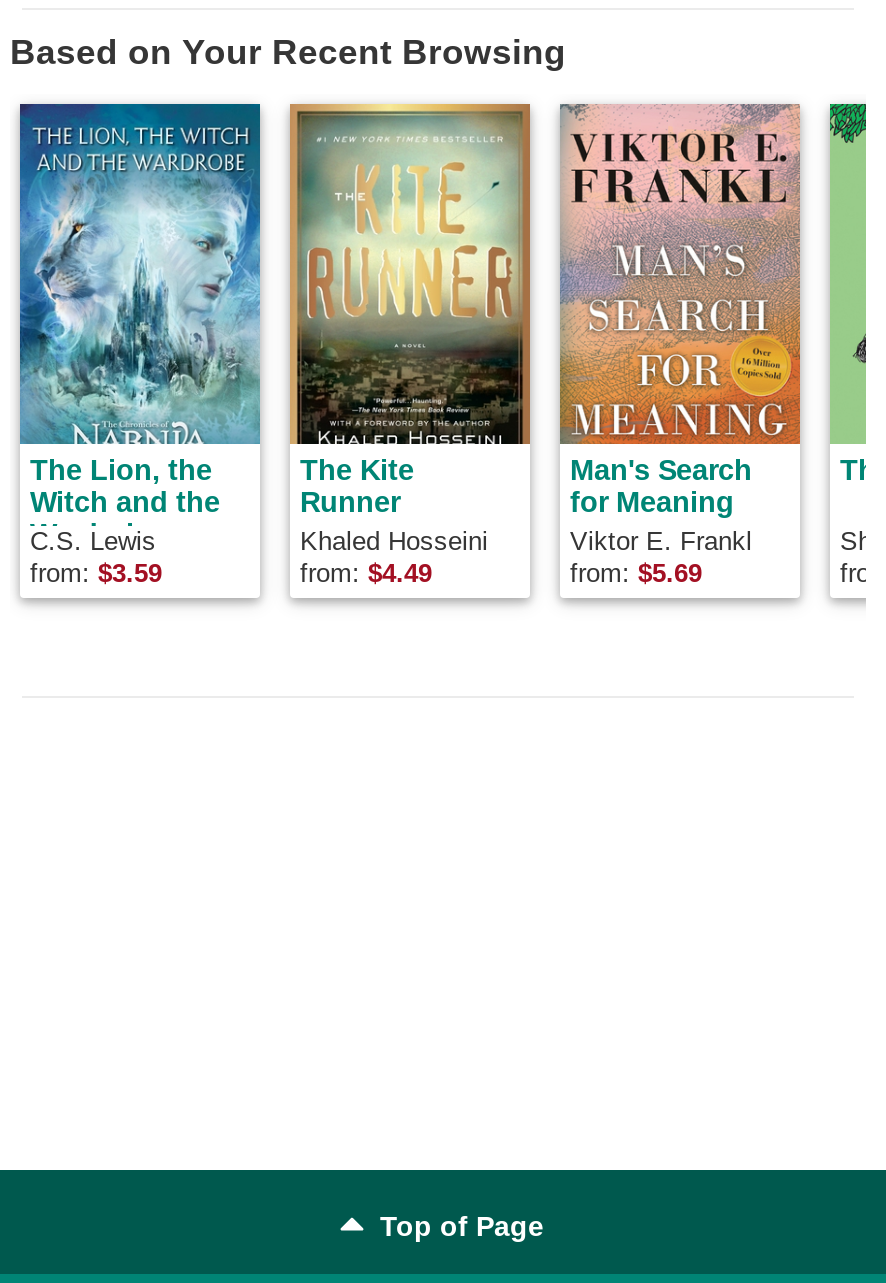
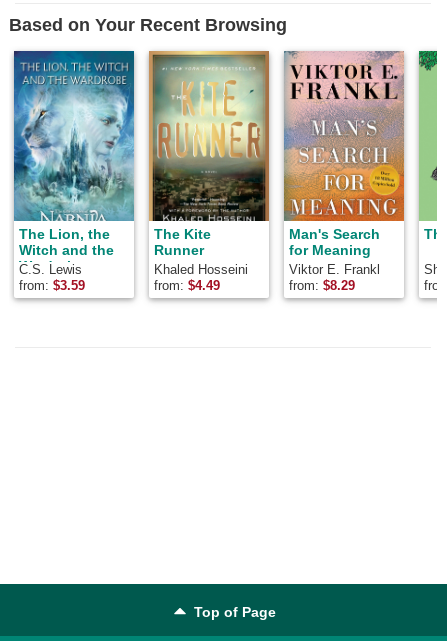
- from: $5.69
+ from: $8.29
